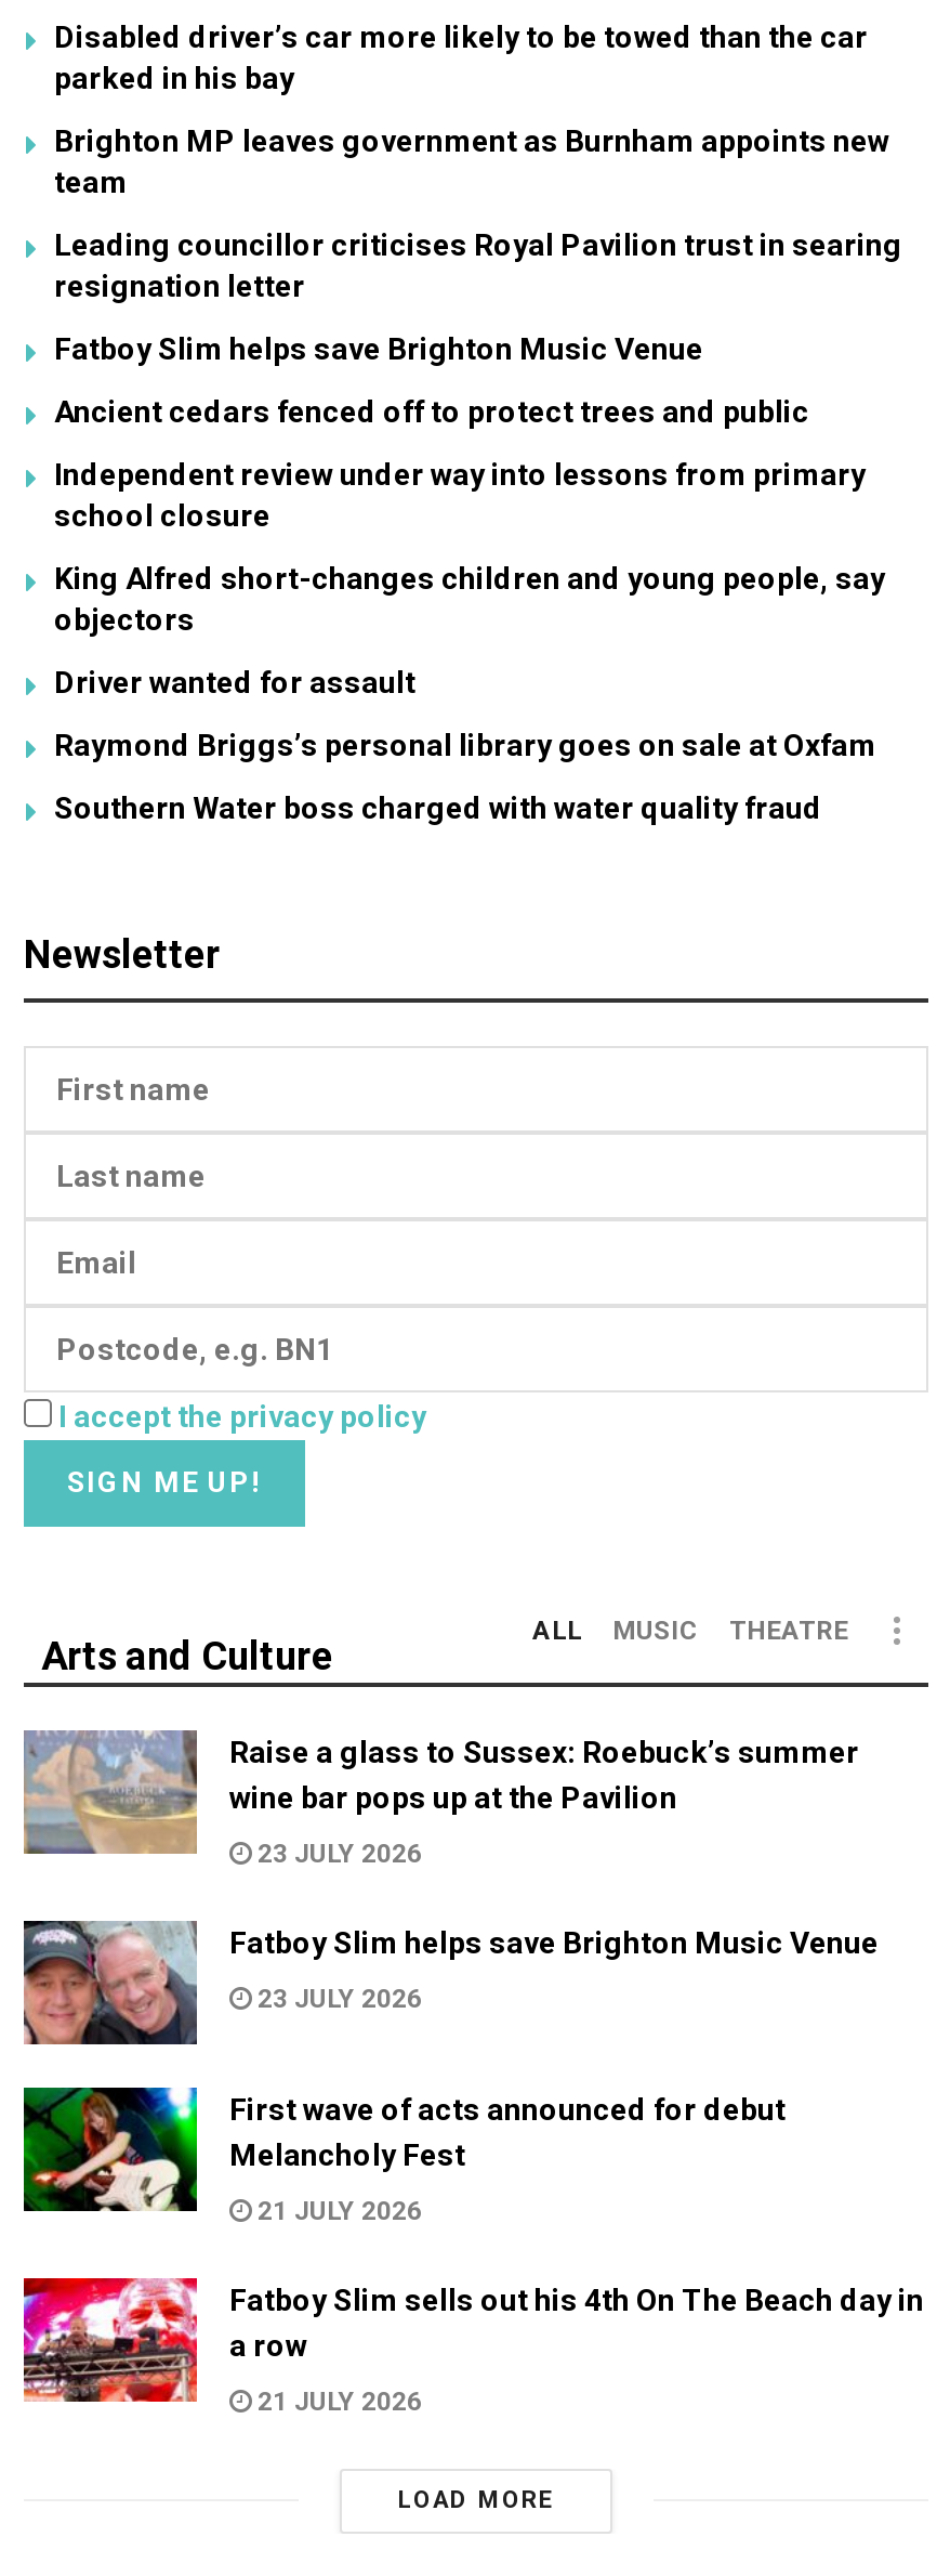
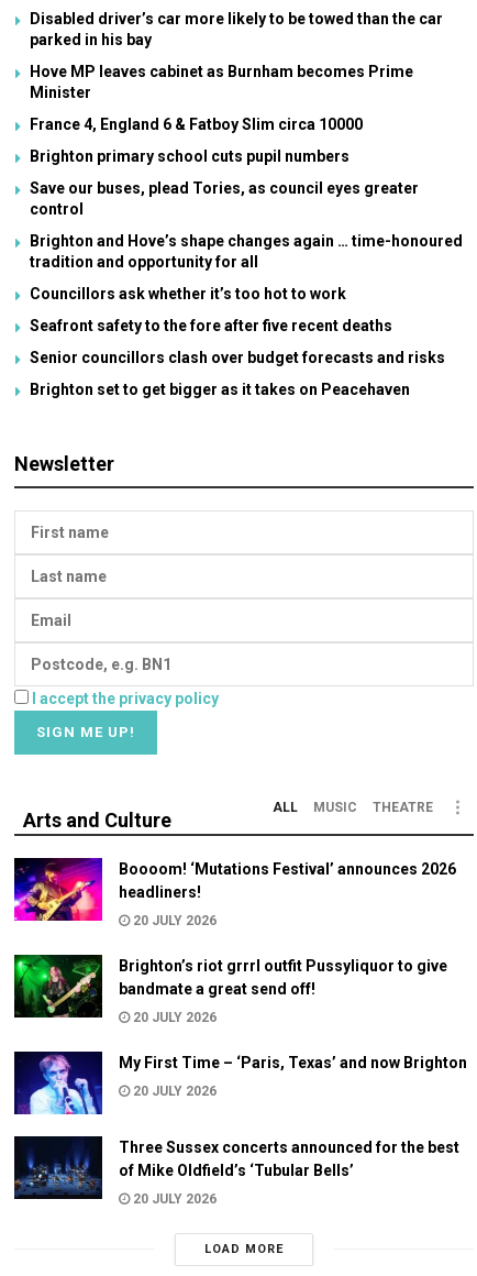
- Brighton MP leaves government as Burnham appoints new
- team
+ Hove MP leaves cabinet as Burnham becomes Prime
+ Minister

- Leading councillor criticises Royal Pavilion trust in searing
- resignation letter
+ France 4, England 6 & Fatboy Slim circa 10000

- Fatboy Slim helps save Brighton Music Venue
+ Brighton primary school cuts pupil numbers

- Ancient cedars fenced off to protect trees and public
+ Save our buses, plead Tories, as council eyes greater
+ control

- Independent review under way into lessons from primary
- school closure
+ Brighton and Hove’s shape changes again … time-honoured
+ tradition and opportunity for all

- King Alfred short-changes children and young people, say
- objectors
+ Councillors ask whether it’s too hot to work

- Driver wanted for assault
+ Seafront safety to the fore after five recent deaths

- Raymond Briggs’s personal library goes on sale at Oxfam
+ Senior councillors clash over budget forecasts and risks

- Southern Water boss charged with water quality fraud
+ Brighton set to get bigger as it takes on Peacehaven

- [image]
- Raise a glass to Sussex: Roebuck’s summer
- wine bar pops up at the Pavilion
+ [image]
+ Boooom! ‘Mutations Festival’ announces 2026
+ headliners!

- 23 JULY 2026
+ 20 JULY 2026

- [image]
- Fatboy Slim helps save Brighton Music Venue
+ [image]
+ Brighton’s riot grrrl outfit Pussyliquor to give
+ bandmate a great send off!

- 23 JULY 2026
+ 20 JULY 2026

- [image]
- First wave of acts announced for debut
- Melancholy Fest
+ [image]
+ My First Time – ‘Paris, Texas’ and now Brighton

- 21 JULY 2026
+ 20 JULY 2026

- [image]
- Fatboy Slim sells out his 4th On The Beach day in
- a row
+ [image]
+ Three Sussex concerts announced for the best
+ of Mike Oldfield’s ‘Tubular Bells’

- 21 JULY 2026
+ 20 JULY 2026
